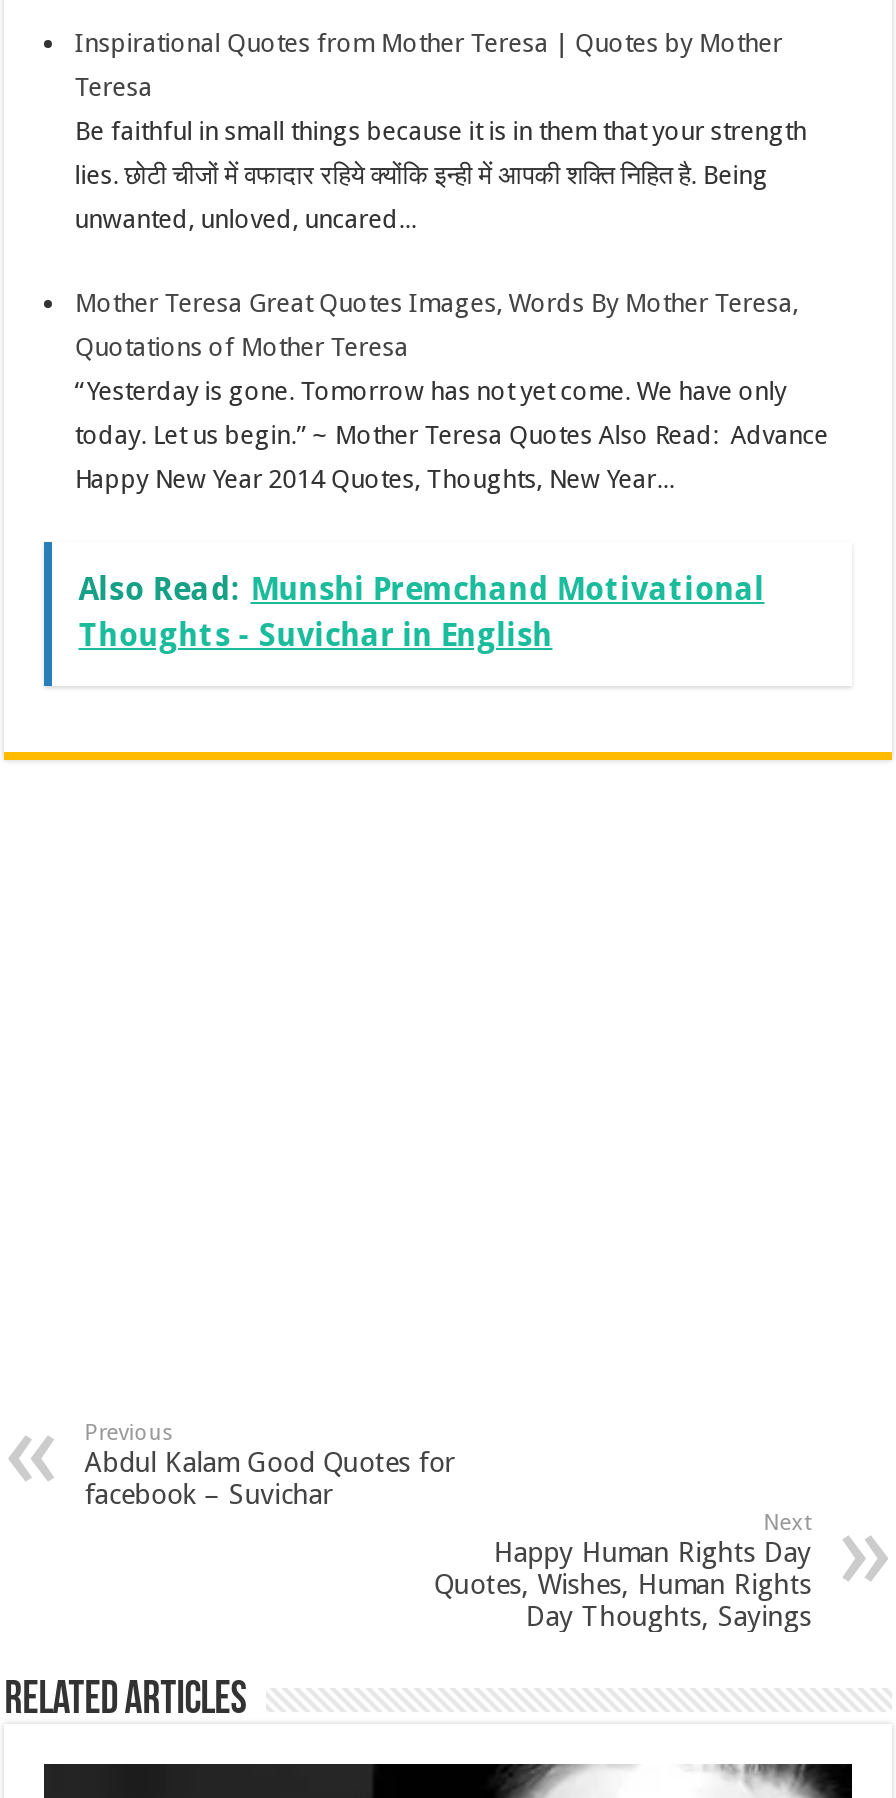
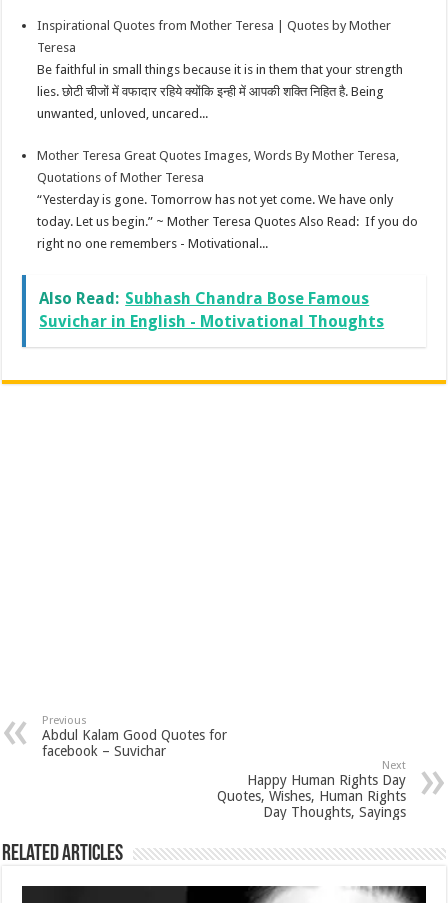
- today. Let us begin.” ~ Mother Teresa Quotes Also Read: Advance
+ today. Let us begin.” ~ Mother Teresa Quotes Also Read: If you do

- Happy New Year 2014 Quotes, Thoughts, New Year...
+ right no one remembers - Motivational...

- Also Read: Munshi Premchand Motivational
- Thoughts - Suvichar in English
+ Also Read: Subhash Chandra Bose Famous
+ Suvichar in English - Motivational Thoughts
